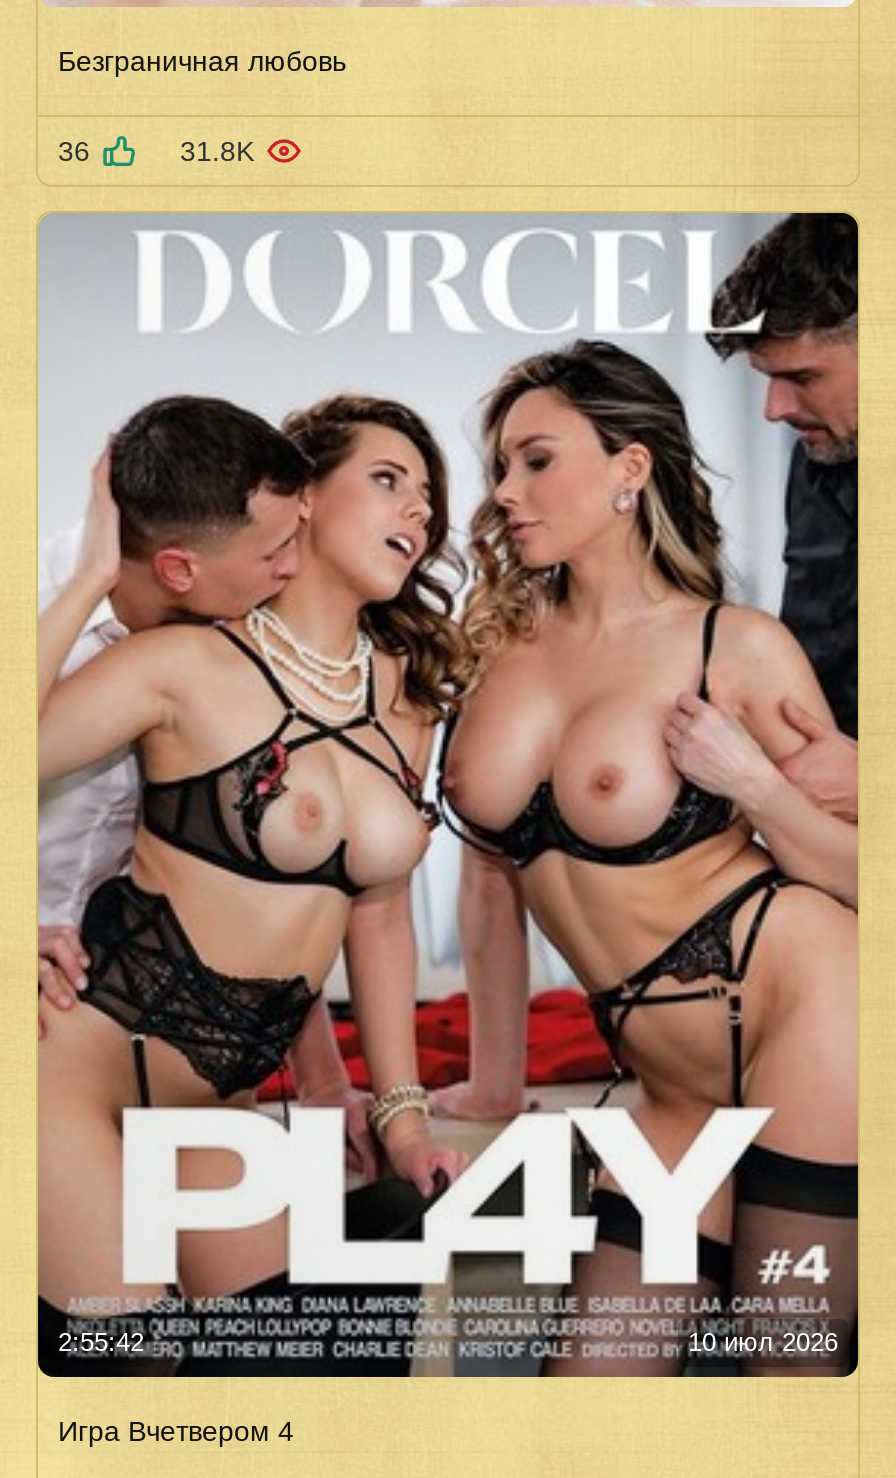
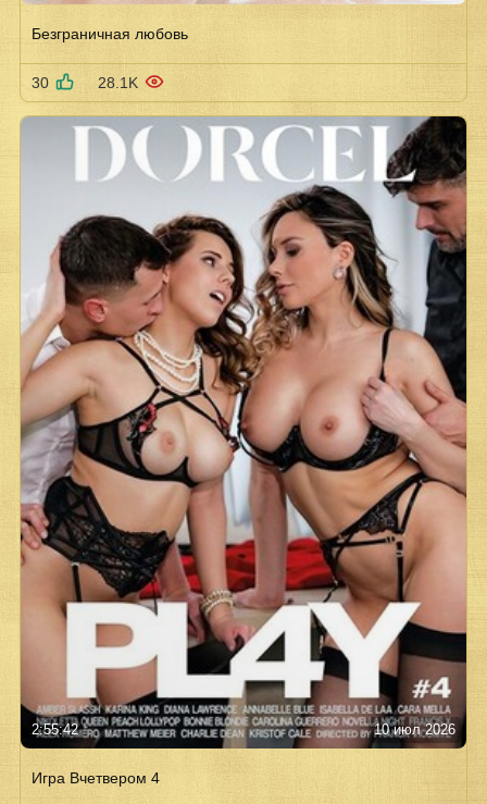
- 36
- 31.8K
+ 30
+ 28.1K
